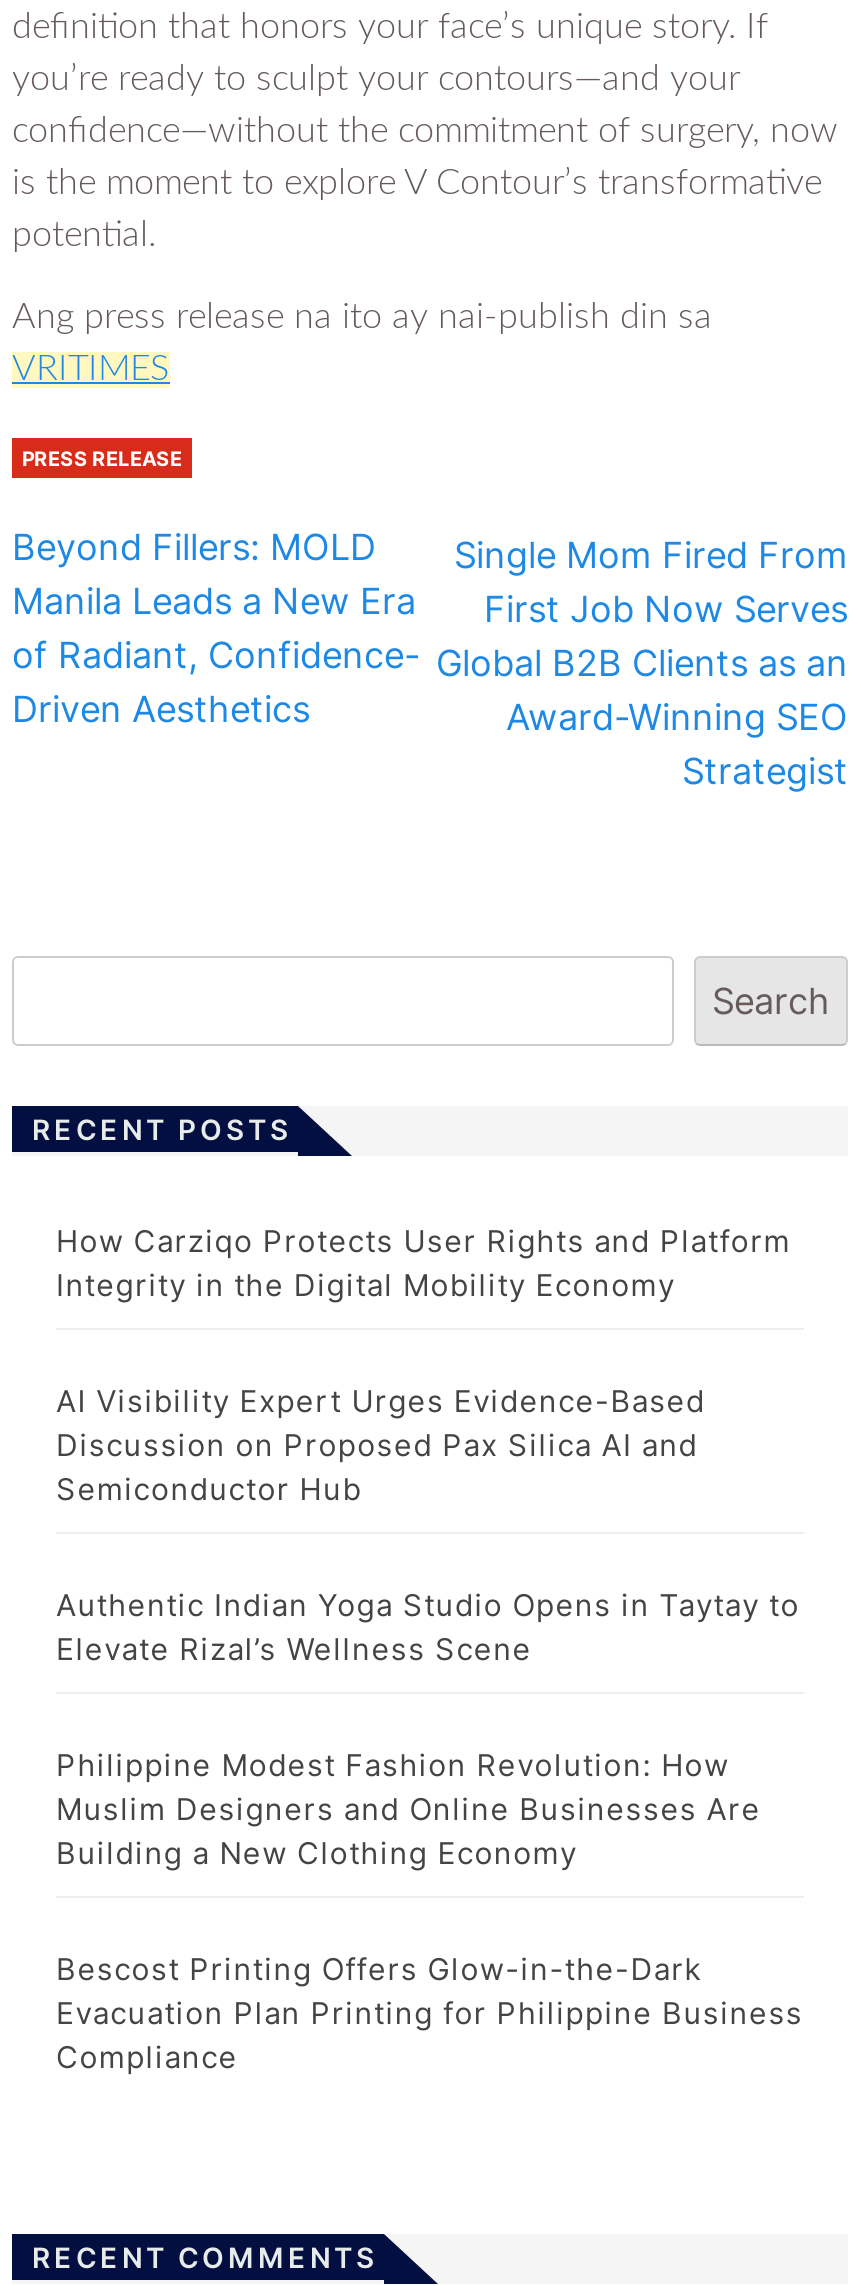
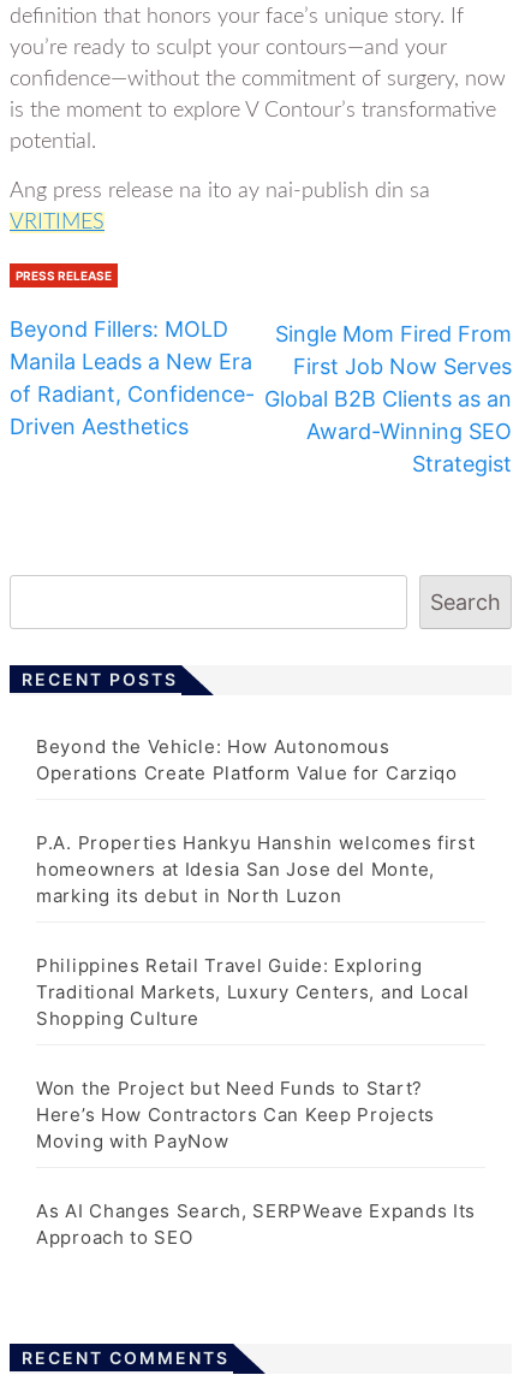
- How Carziqo Protects User Rights and Platform
- Integrity in the Digital Mobility Economy
+ Beyond the Vehicle: How Autonomous
+ Operations Create Platform Value for Carziqo

- AI Visibility Expert Urges Evidence-Based
- Discussion on Proposed Pax Silica AI and
- Semiconductor Hub
+ P.A. Properties Hankyu Hanshin welcomes first
+ homeowners at Idesia San Jose del Monte,
+ marking its debut in North Luzon

- Authentic Indian Yoga Studio Opens in Taytay to
- Elevate Rizal’s Wellness Scene
+ Philippines Retail Travel Guide: Exploring
+ Traditional Markets, Luxury Centers, and Local
+ Shopping Culture

- Philippine Modest Fashion Revolution: How
- Muslim Designers and Online Businesses Are
- Building a New Clothing Economy
+ Won the Project but Need Funds to Start?
+ Here’s How Contractors Can Keep Projects
+ Moving with PayNow

- Bescost Printing Offers Glow-in-the-Dark
- Evacuation Plan Printing for Philippine Business
- Compliance
+ As AI Changes Search, SERPWeave Expands Its
+ Approach to SEO
